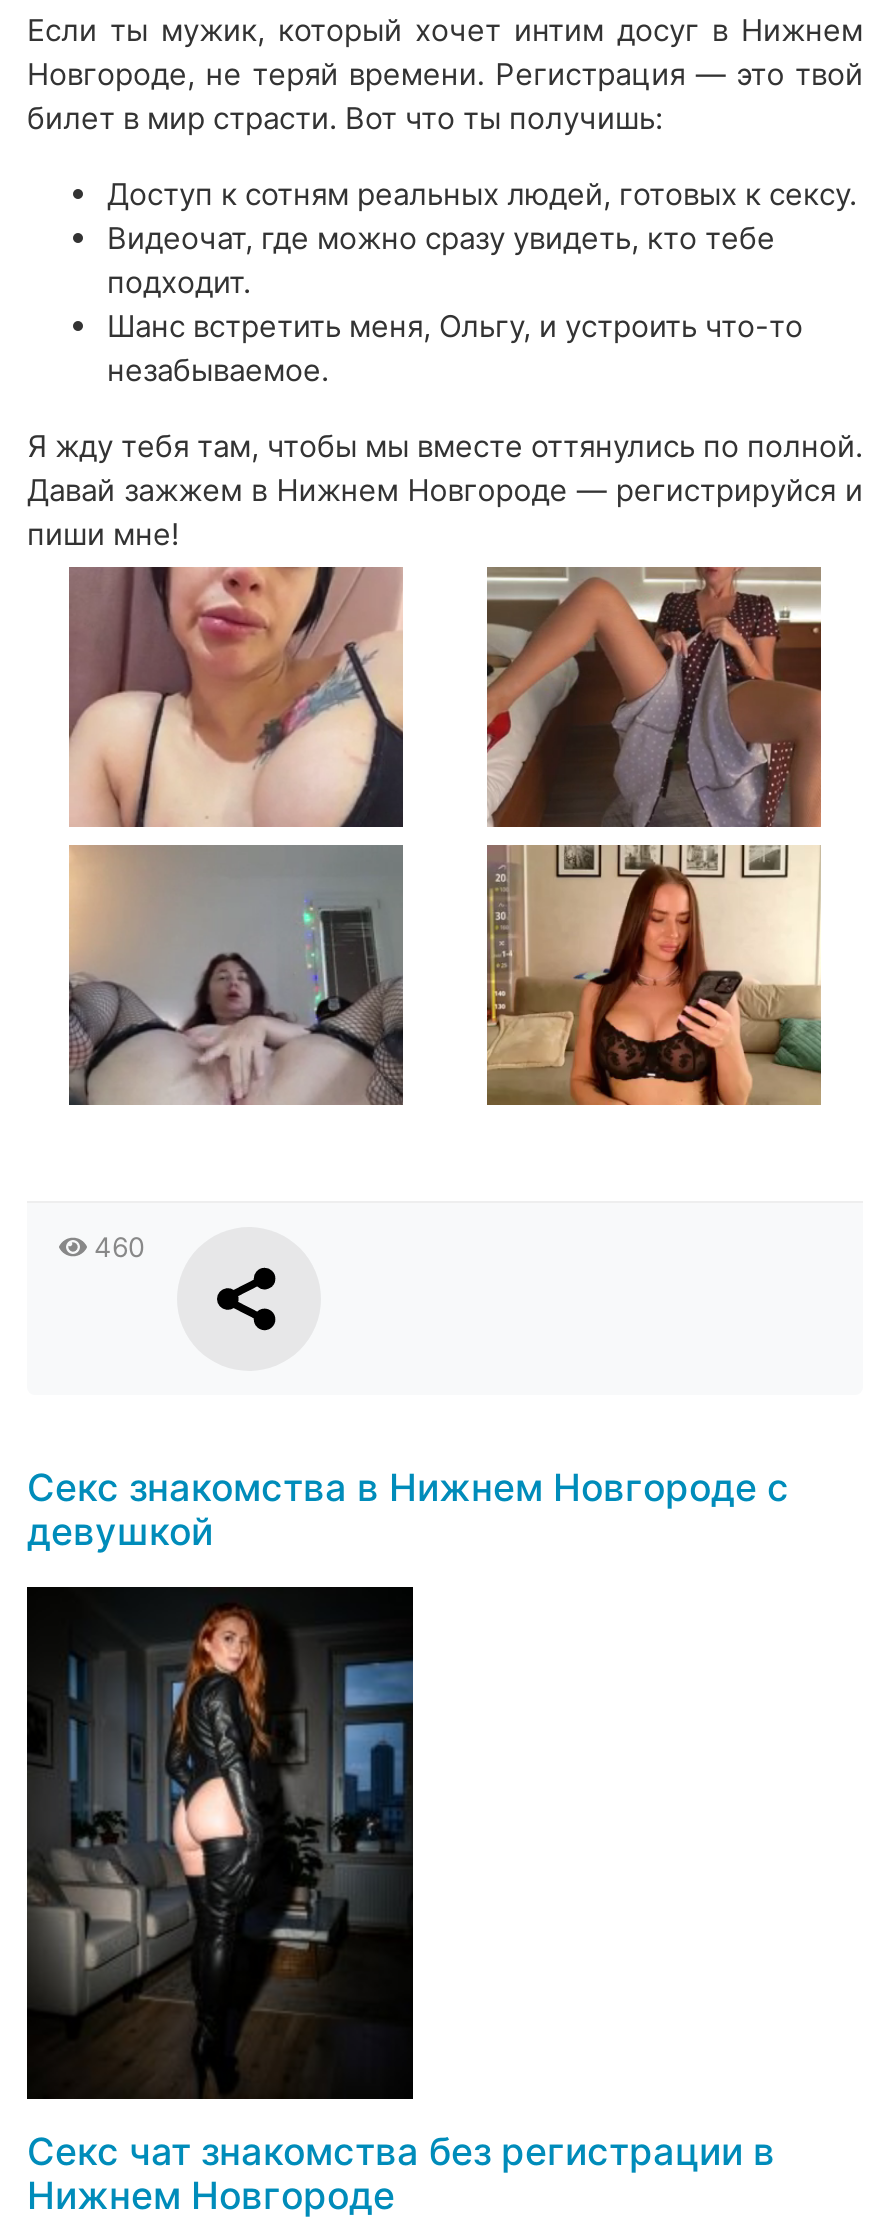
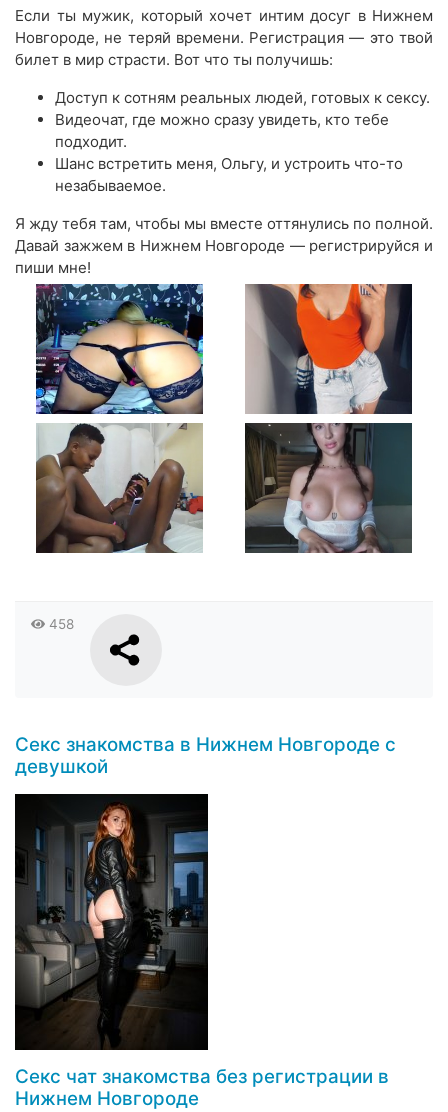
- [image]
+ [image]

- [image]
+ [image]

- [image]
+ [image]

- [image]
+ [image]

- 460
+ 458
